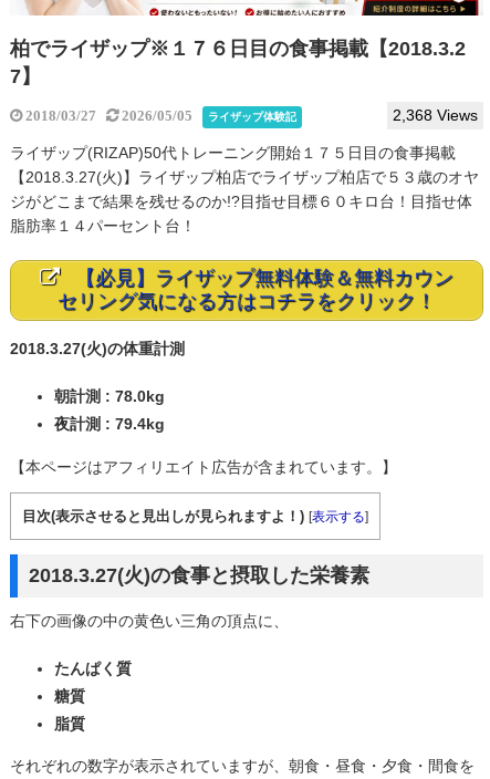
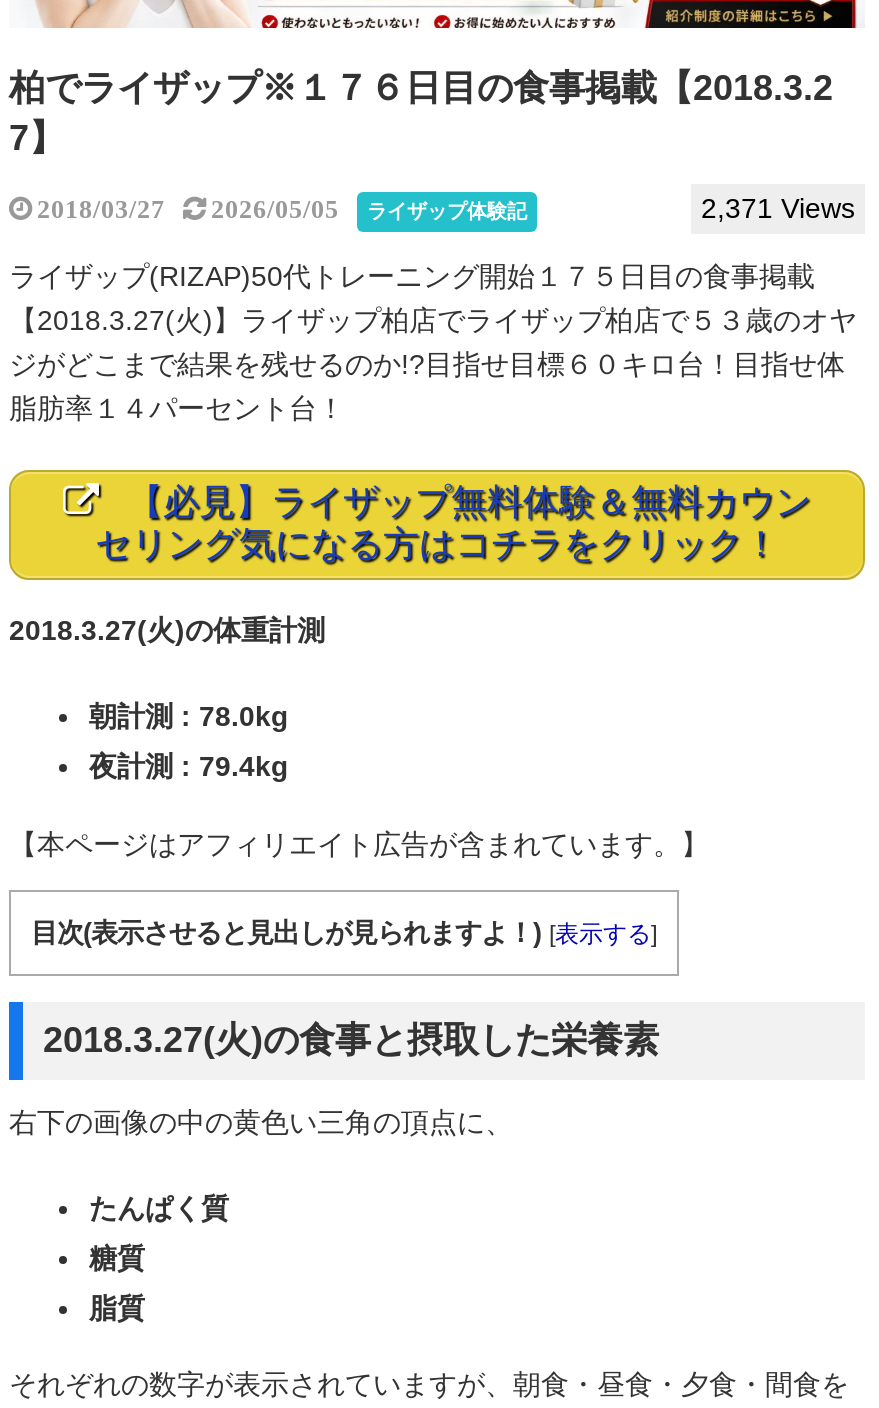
- 2,368 Views
+ 2,371 Views
